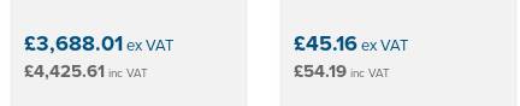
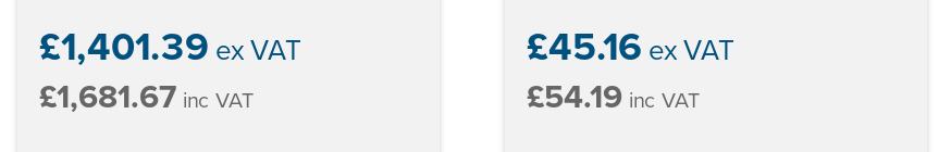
- £3,688.01ex VAT
- £4,425.61inc VAT
+ £1,401.39ex VAT
+ £1,681.67inc VAT
